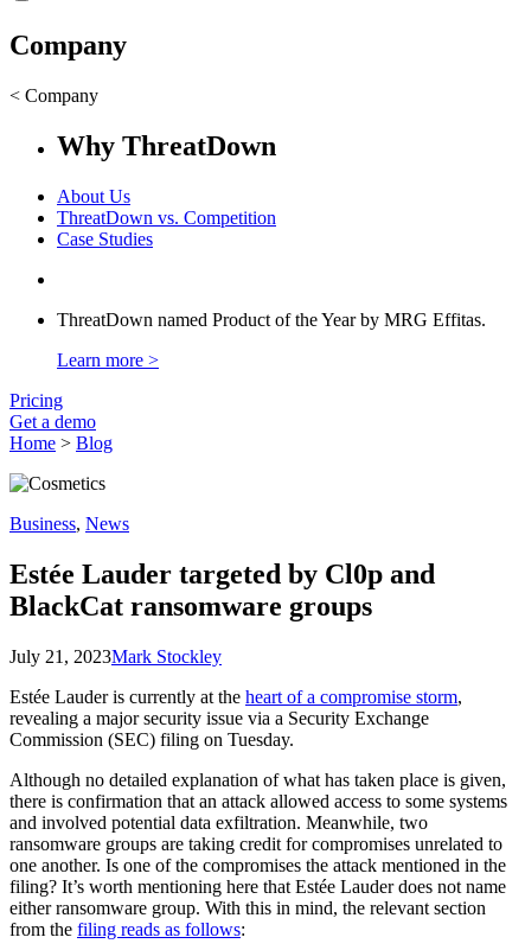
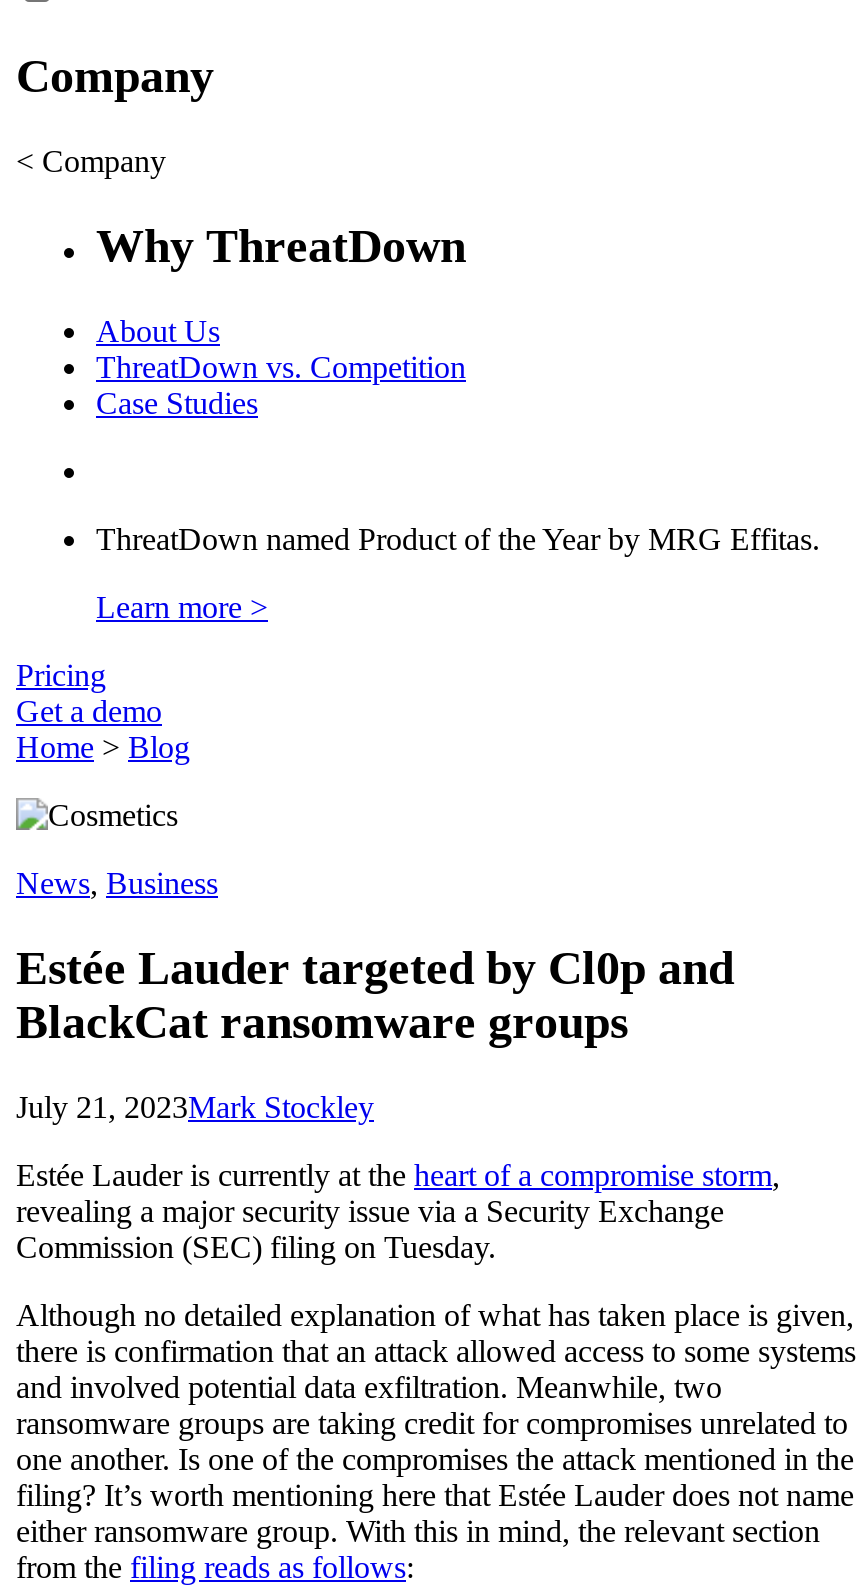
- Business, News
+ News, Business
